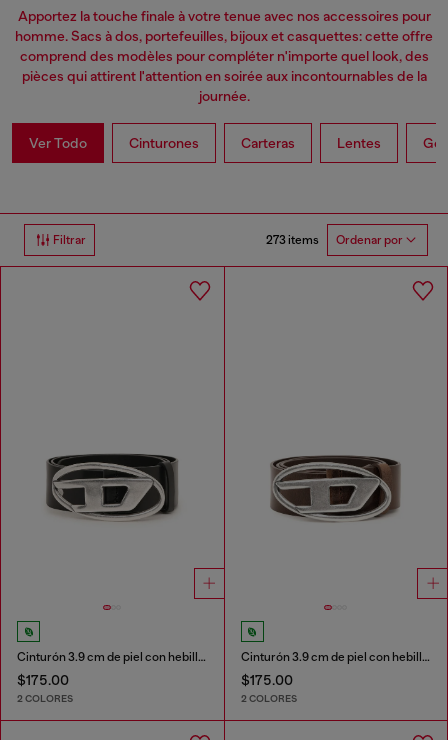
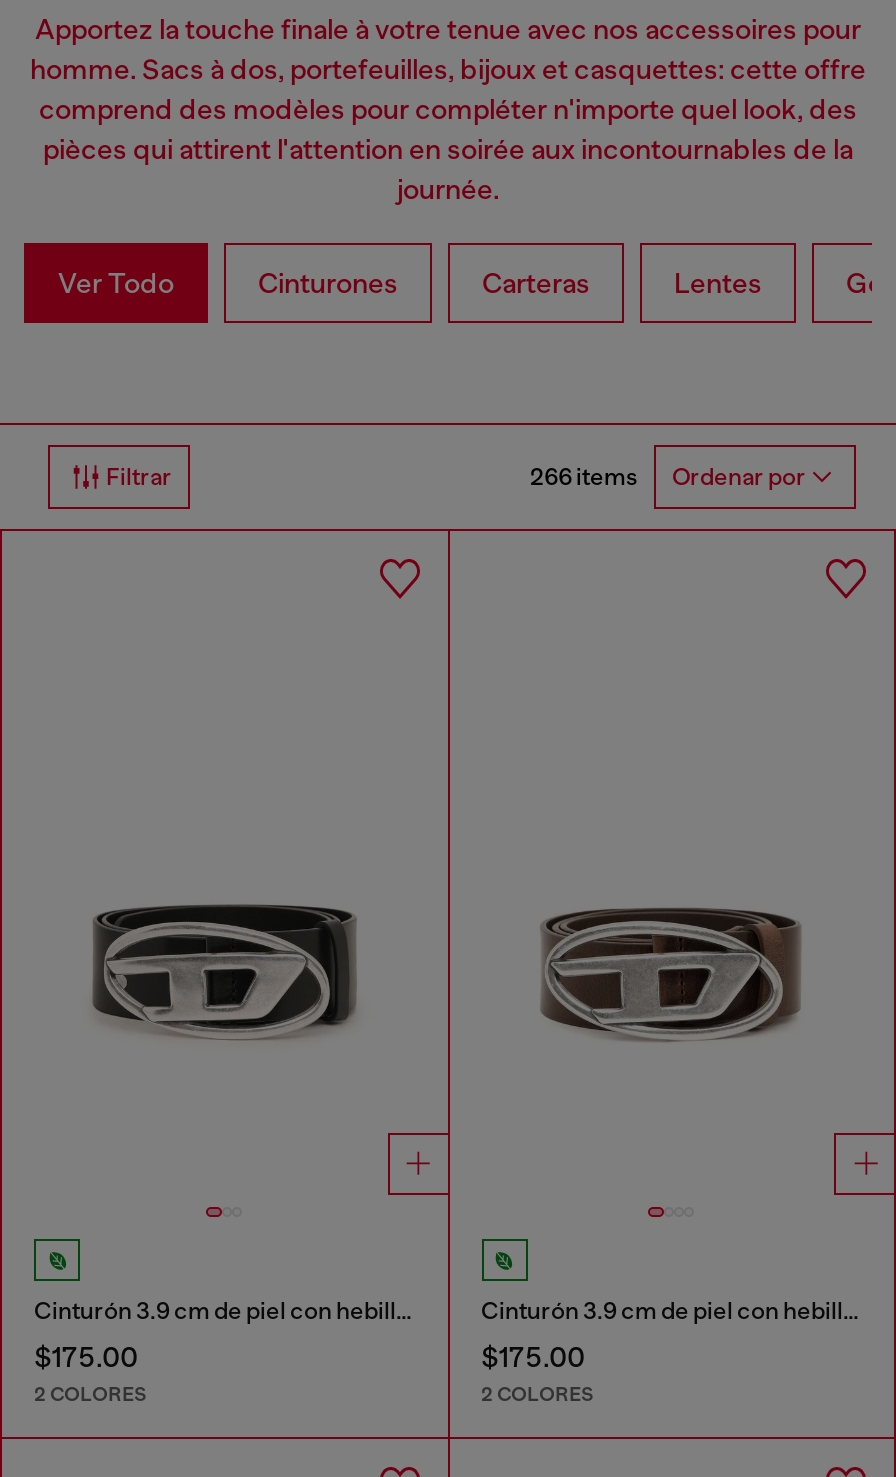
- 273 items Ordenar por
+ 266 items Ordenar por
